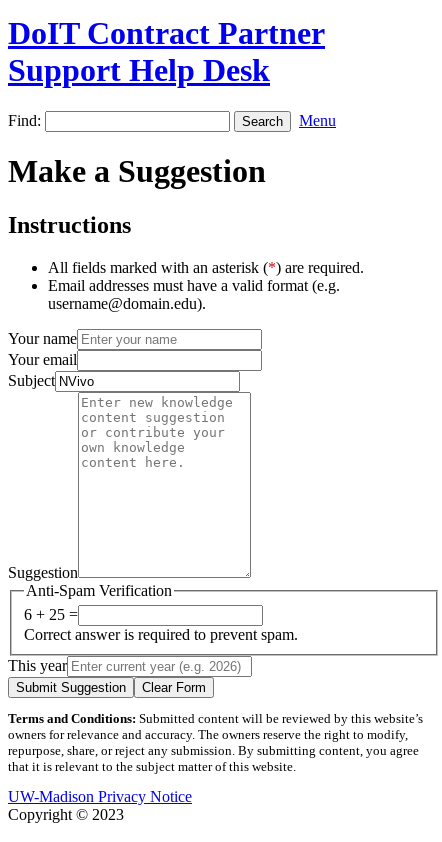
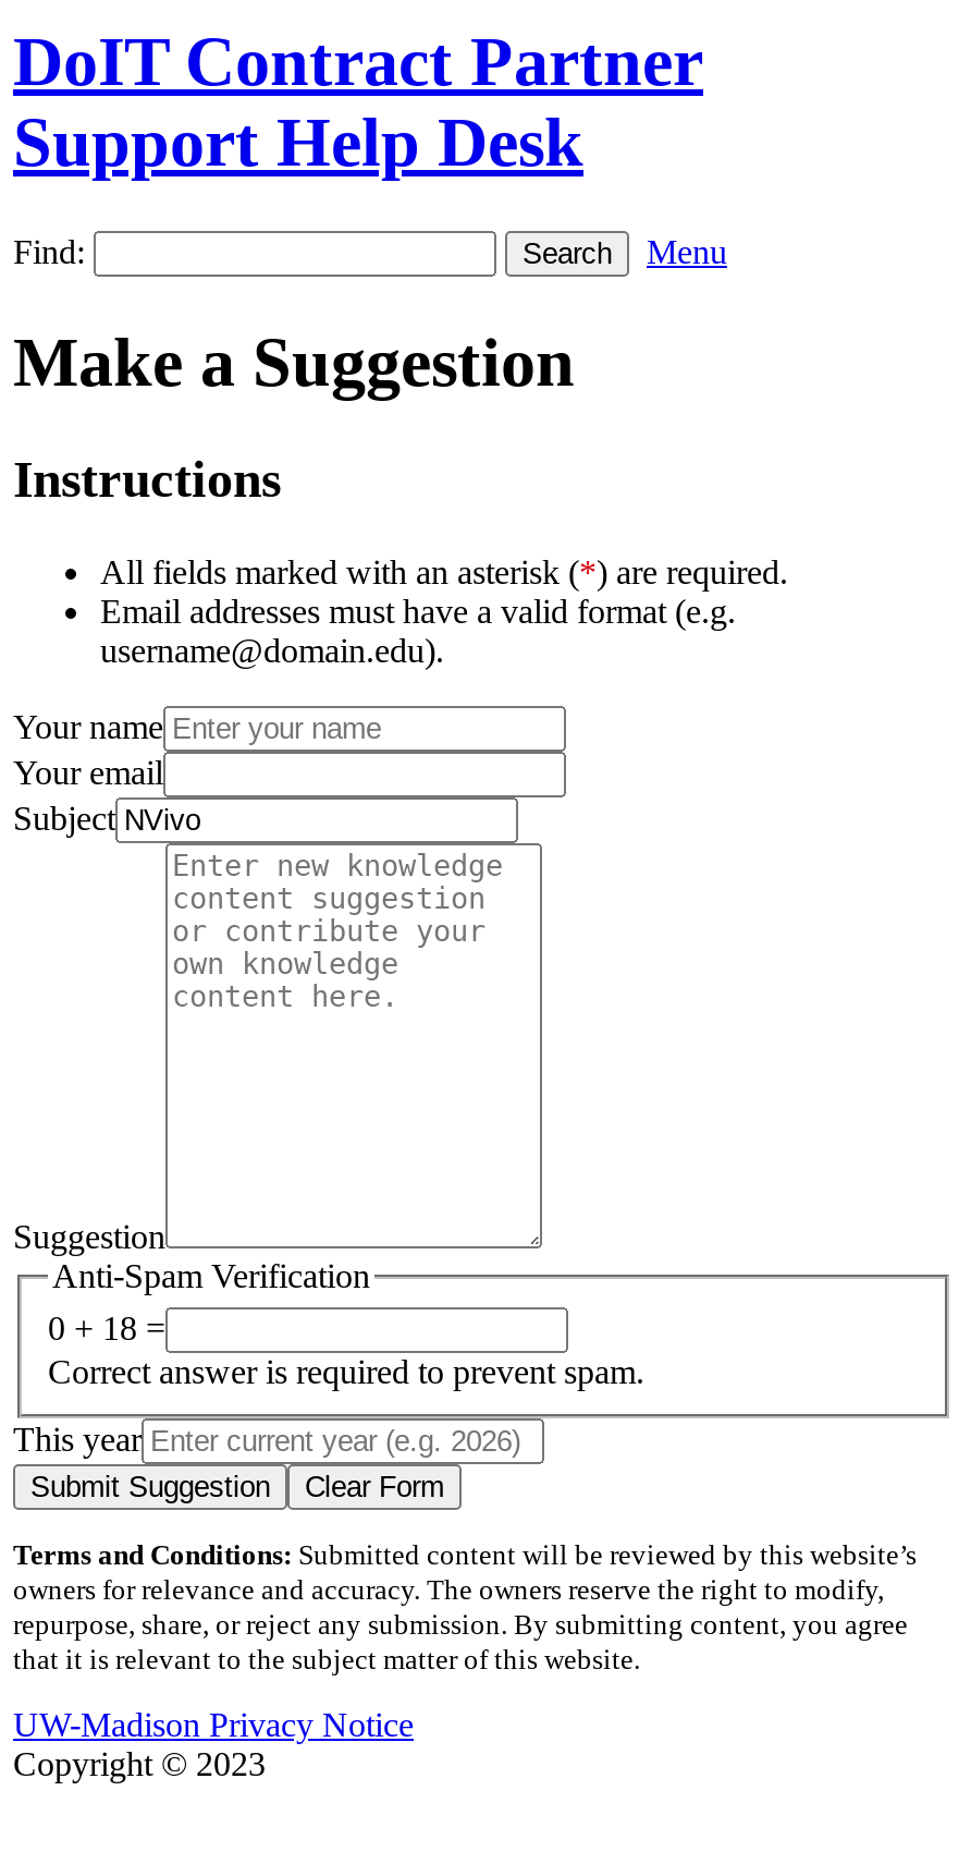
- 6 + 25 =
+ 0 + 18 =
